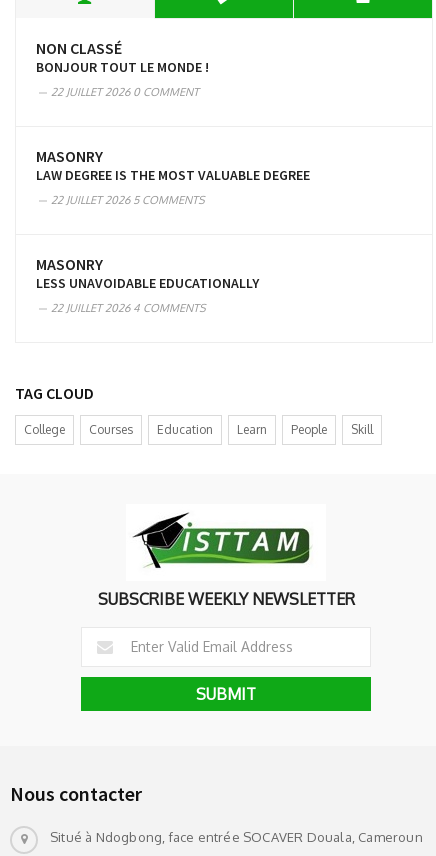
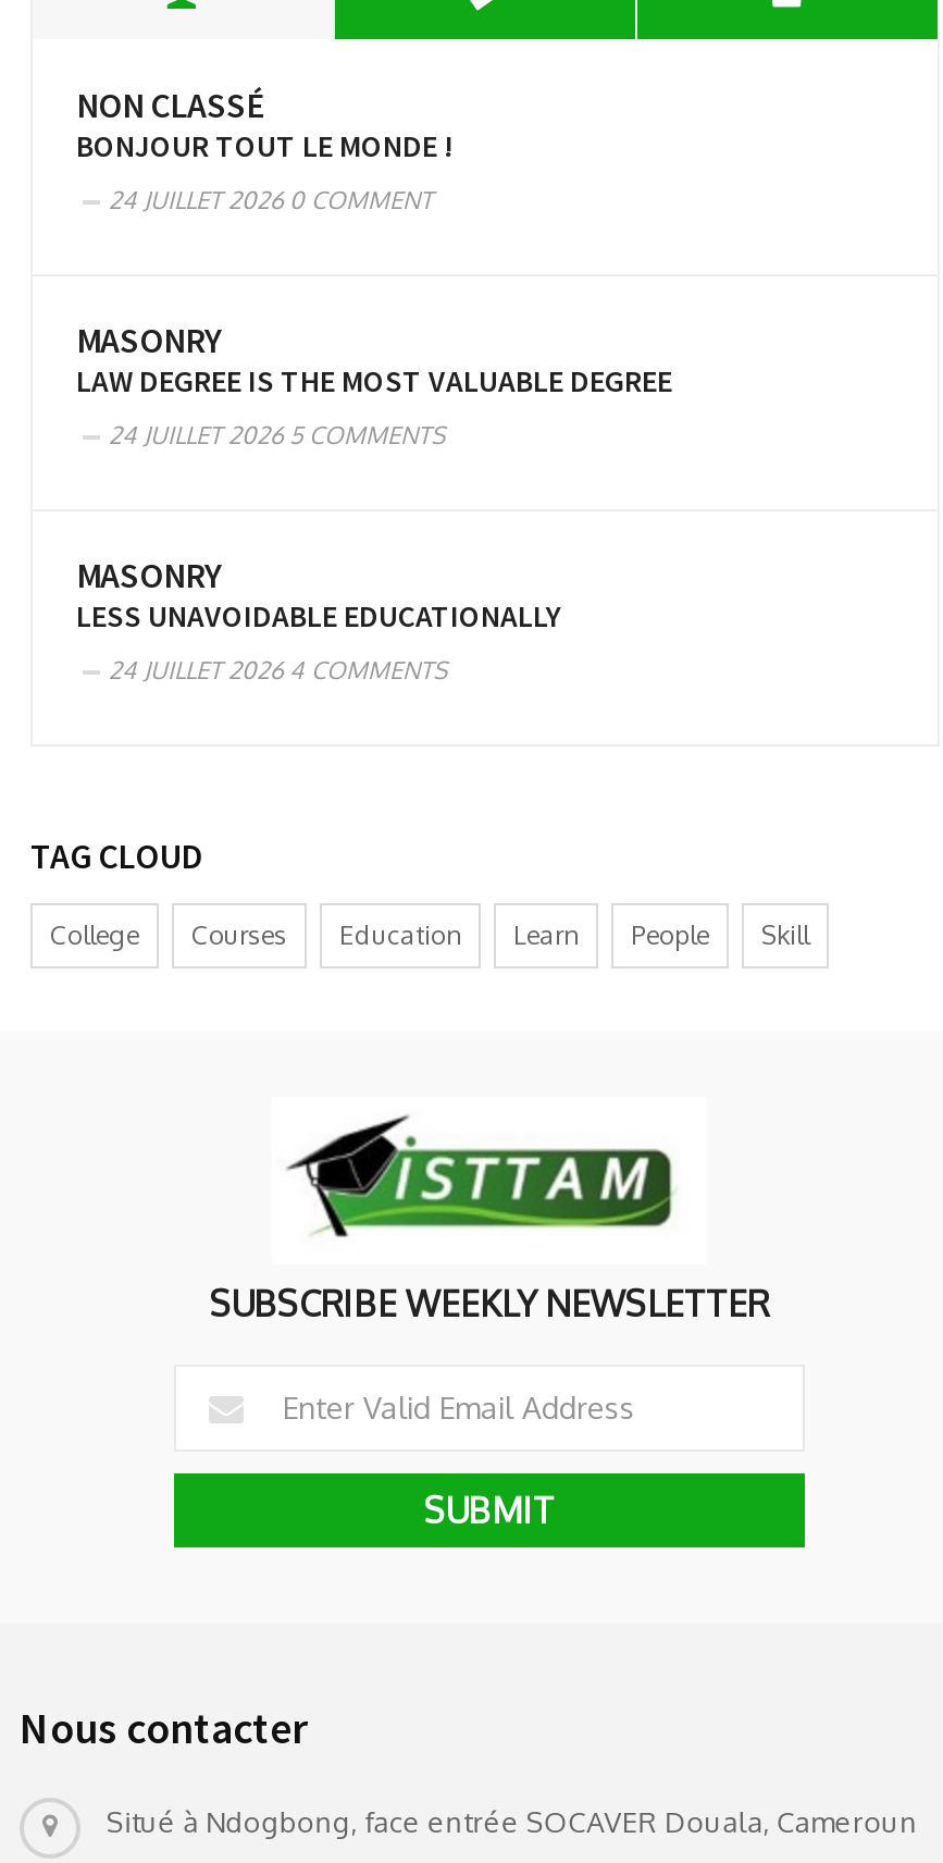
- 22 JUILLET 2026 0 COMMENT
+ 24 JUILLET 2026 0 COMMENT

- 22 JUILLET 2026 5 COMMENTS
+ 24 JUILLET 2026 5 COMMENTS

- 22 JUILLET 2026 4 COMMENTS
+ 24 JUILLET 2026 4 COMMENTS
